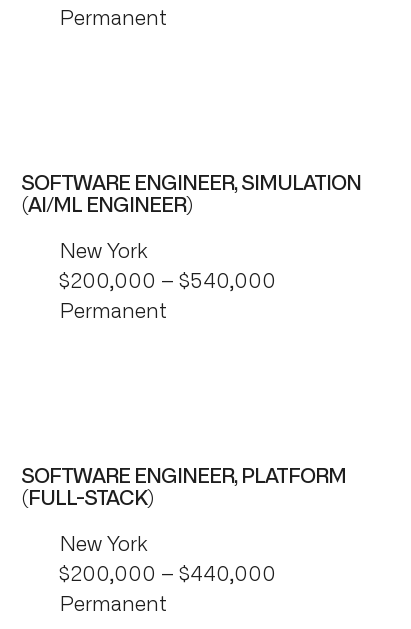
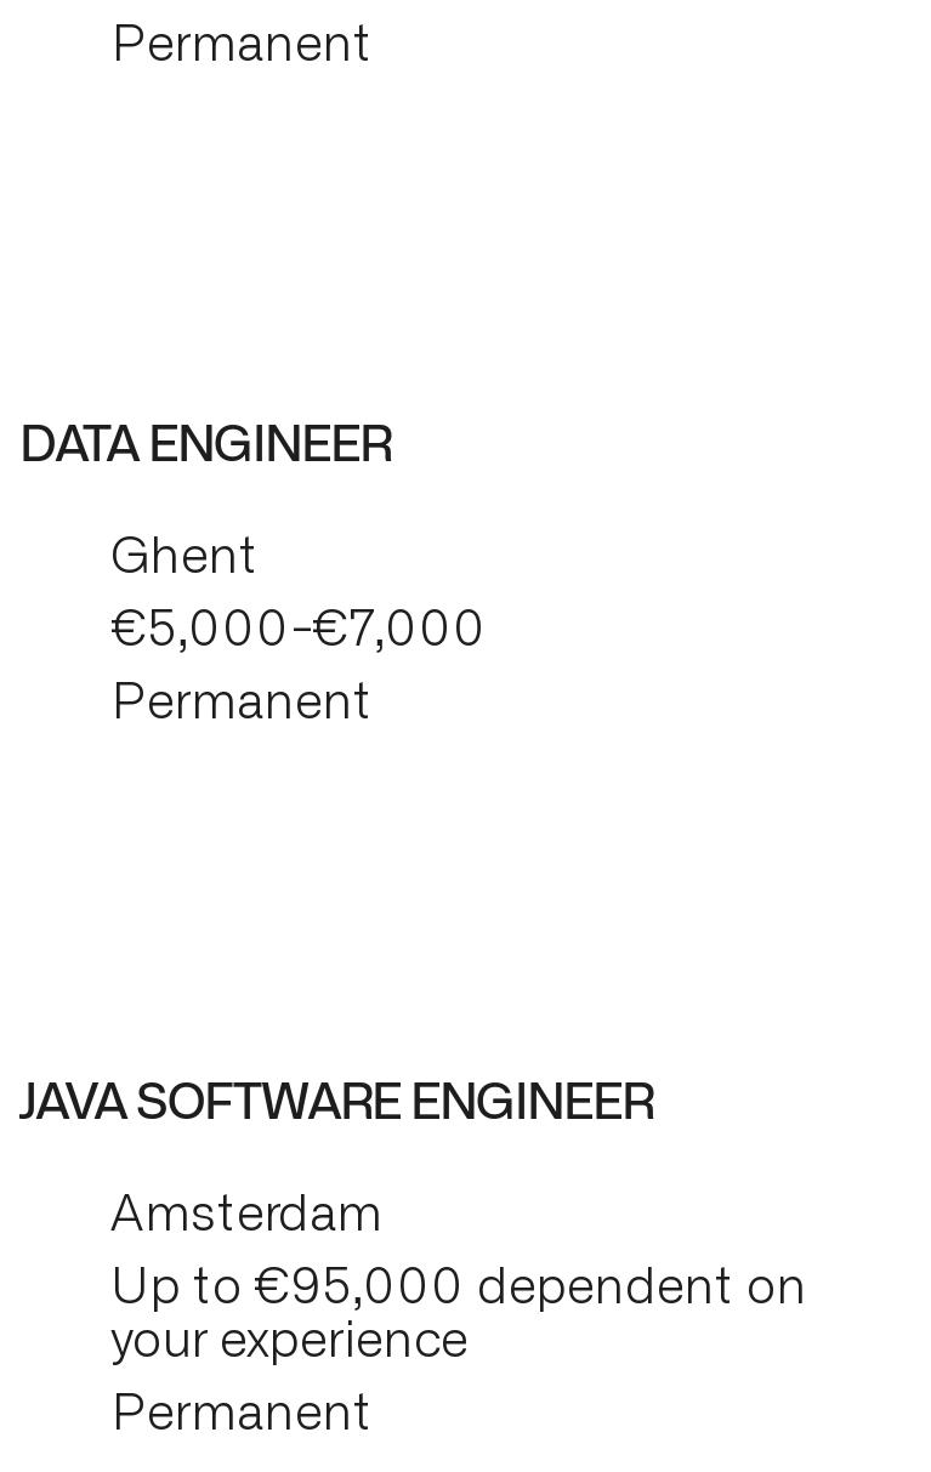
- SOFTWARE ENGINEER, SIMULATION
- (AI/ML ENGINEER)
+ DATA ENGINEER

- New York
- $200,000 – $540,000
+ Ghent
+ €5,000-€7,000

- SOFTWARE ENGINEER, PLATFORM
- (FULL-STACK)
+ JAVA SOFTWARE ENGINEER

- New York
- $200,000 – $440,000
+ Amsterdam
+ Up to €95,000 dependent on
+ your experience
